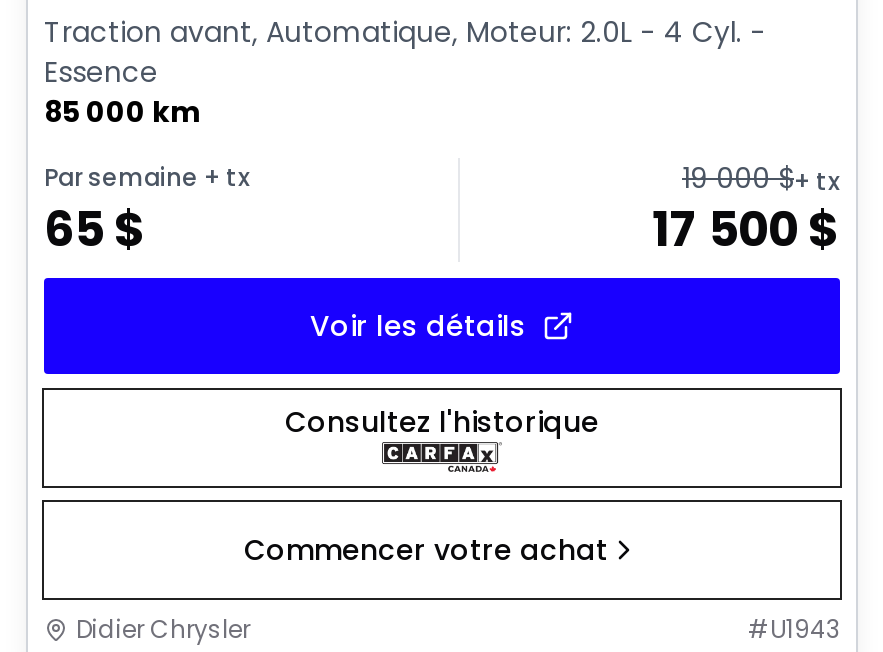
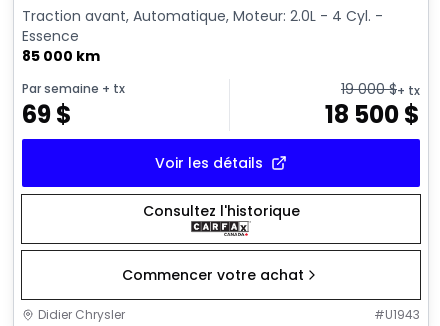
- 65 $
+ 69 $

- 17 500 $
+ 18 500 $
